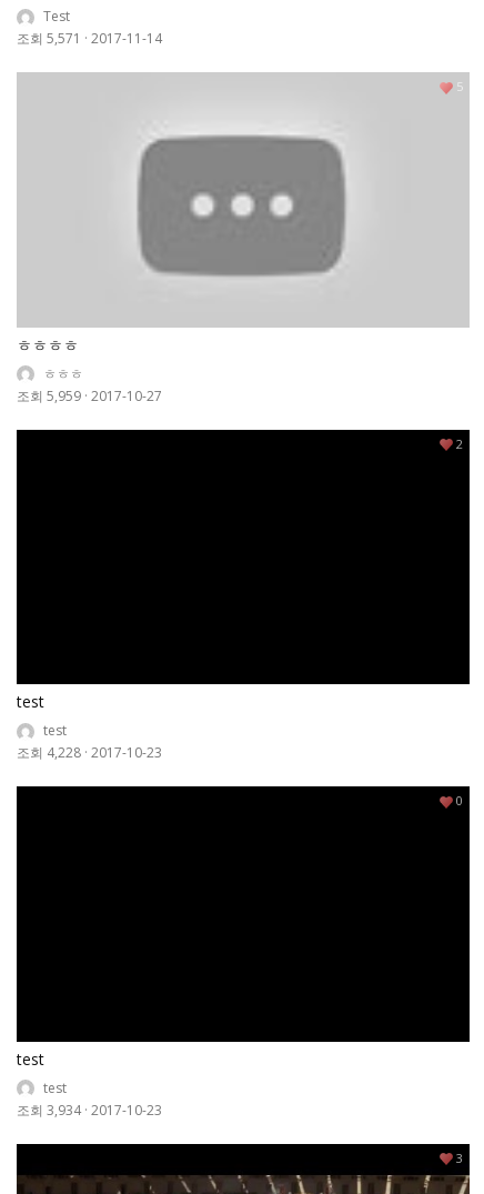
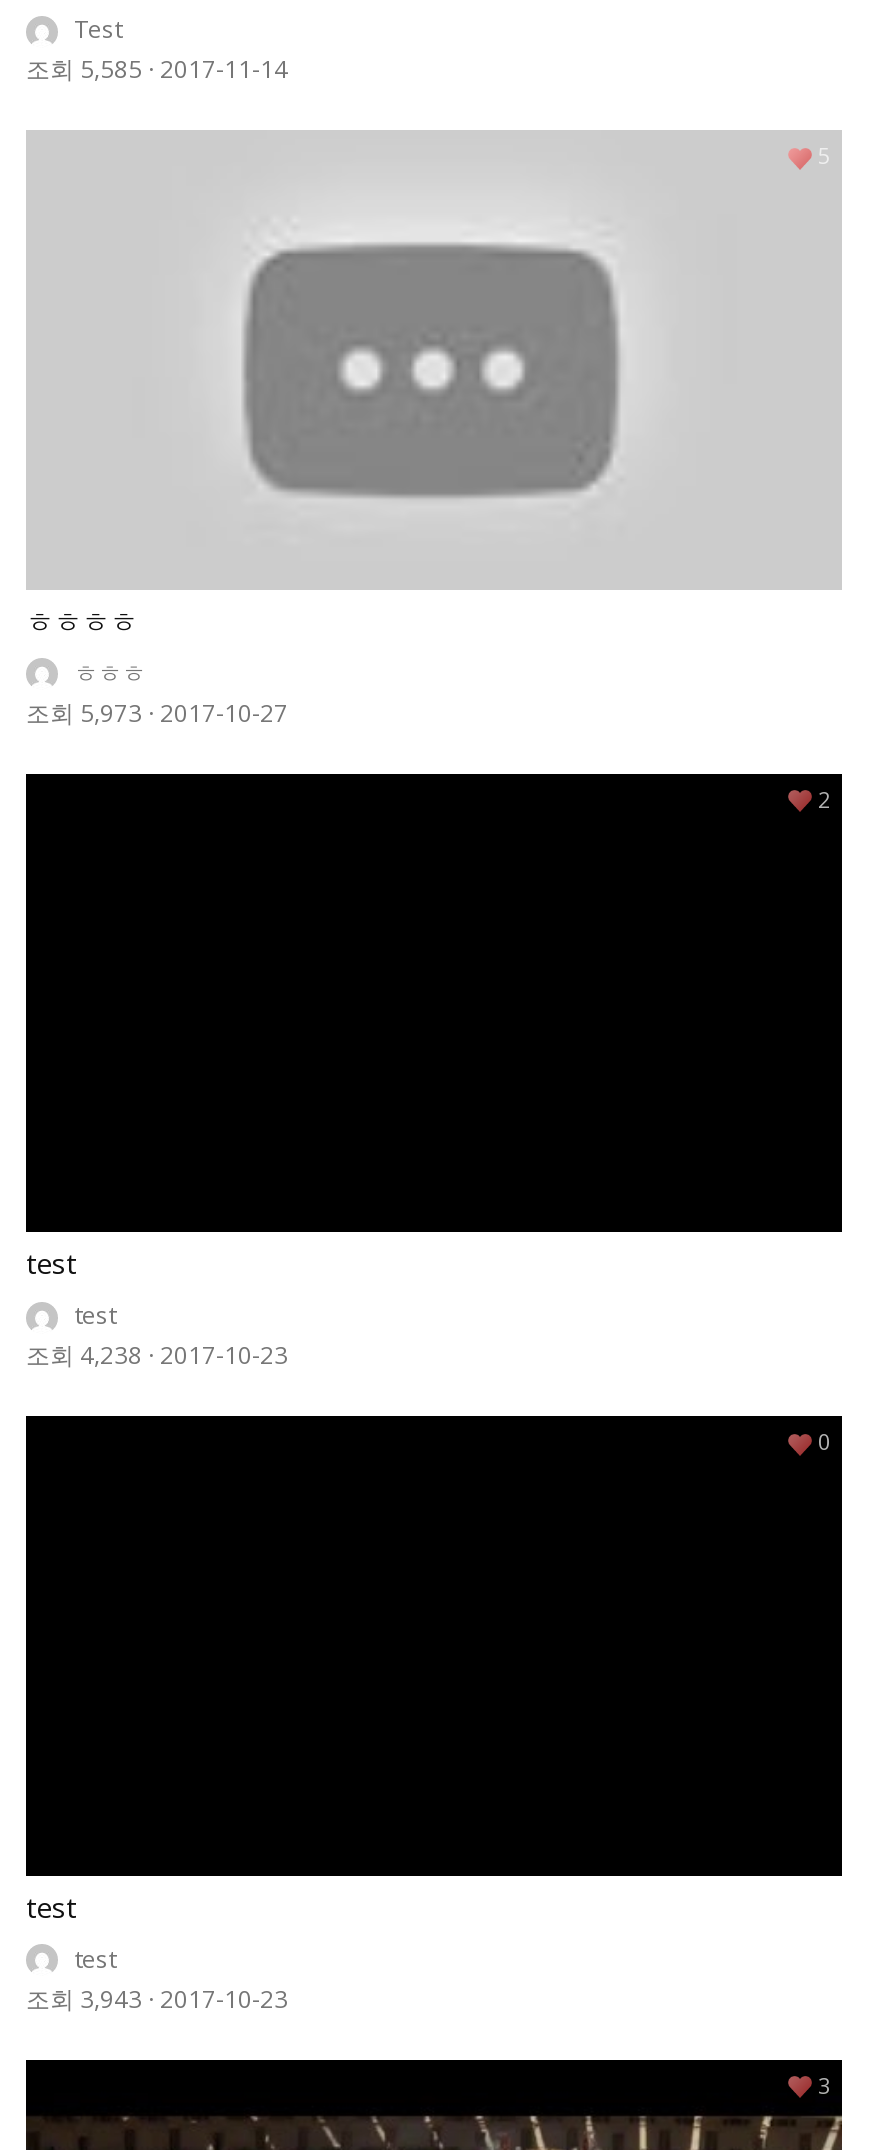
- 조회 5,571 · 2017-11-14
+ 조회 5,585 · 2017-11-14

- 조회 5,959 · 2017-10-27
+ 조회 5,973 · 2017-10-27

- 조회 4,228 · 2017-10-23
+ 조회 4,238 · 2017-10-23

- 조회 3,934 · 2017-10-23
+ 조회 3,943 · 2017-10-23
